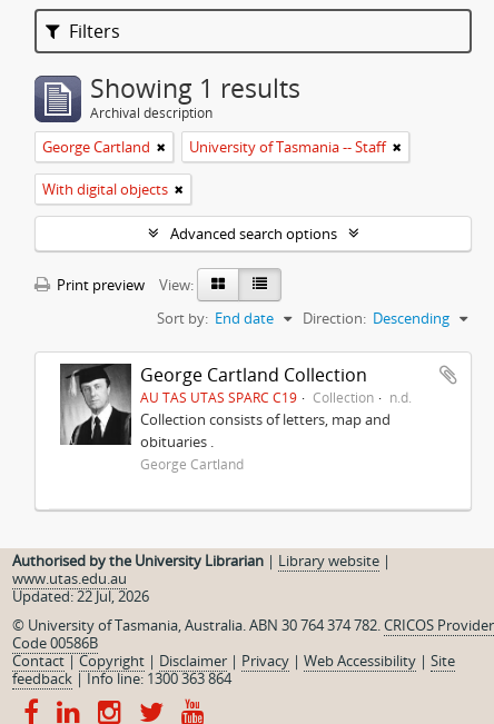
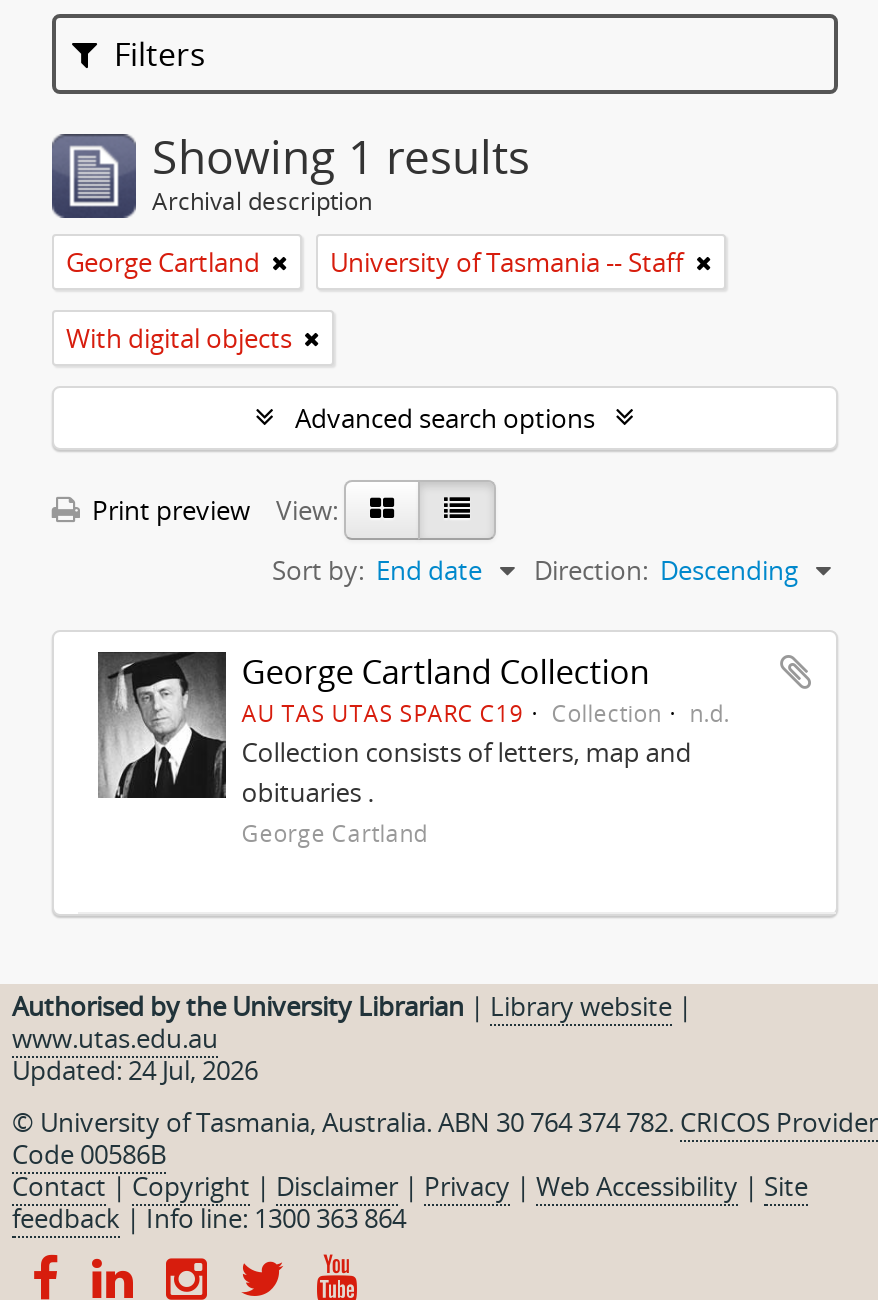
- Updated: 22 Jul, 2026
+ Updated: 24 Jul, 2026
